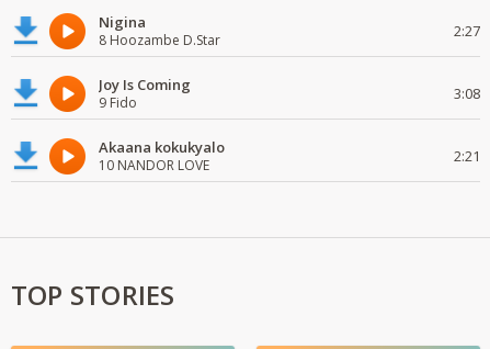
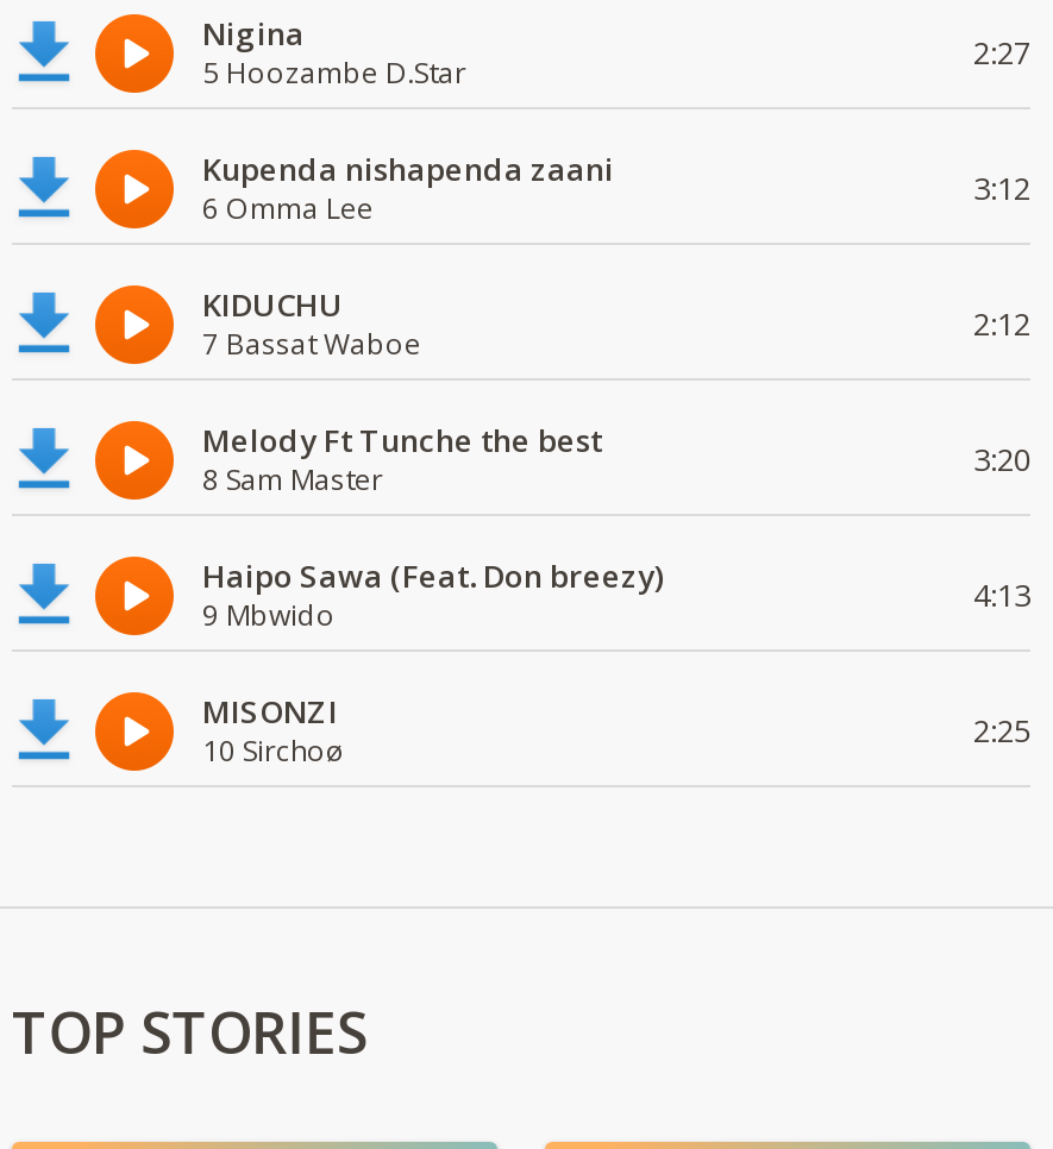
- 8 Hoozambe D.Star
+ 5 Hoozambe D.Star

- Joy Is Coming
- 9 Fido
- 3:08
- Akaana kokukyalo
- 10 NANDOR LOVE
- 2:21
+ Kupenda nishapenda zaani
+ 6 Omma Lee
+ 3:12
+ KIDUCHU
+ 7 Bassat Waboe
+ 2:12
+ Melody Ft Tunche the best
+ 8 Sam Master
+ 3:20
+ Haipo Sawa (Feat. Don breezy)
+ 9 Mbwido
+ 4:13
+ MISONZI
+ 10 Sirchoø
+ 2:25
